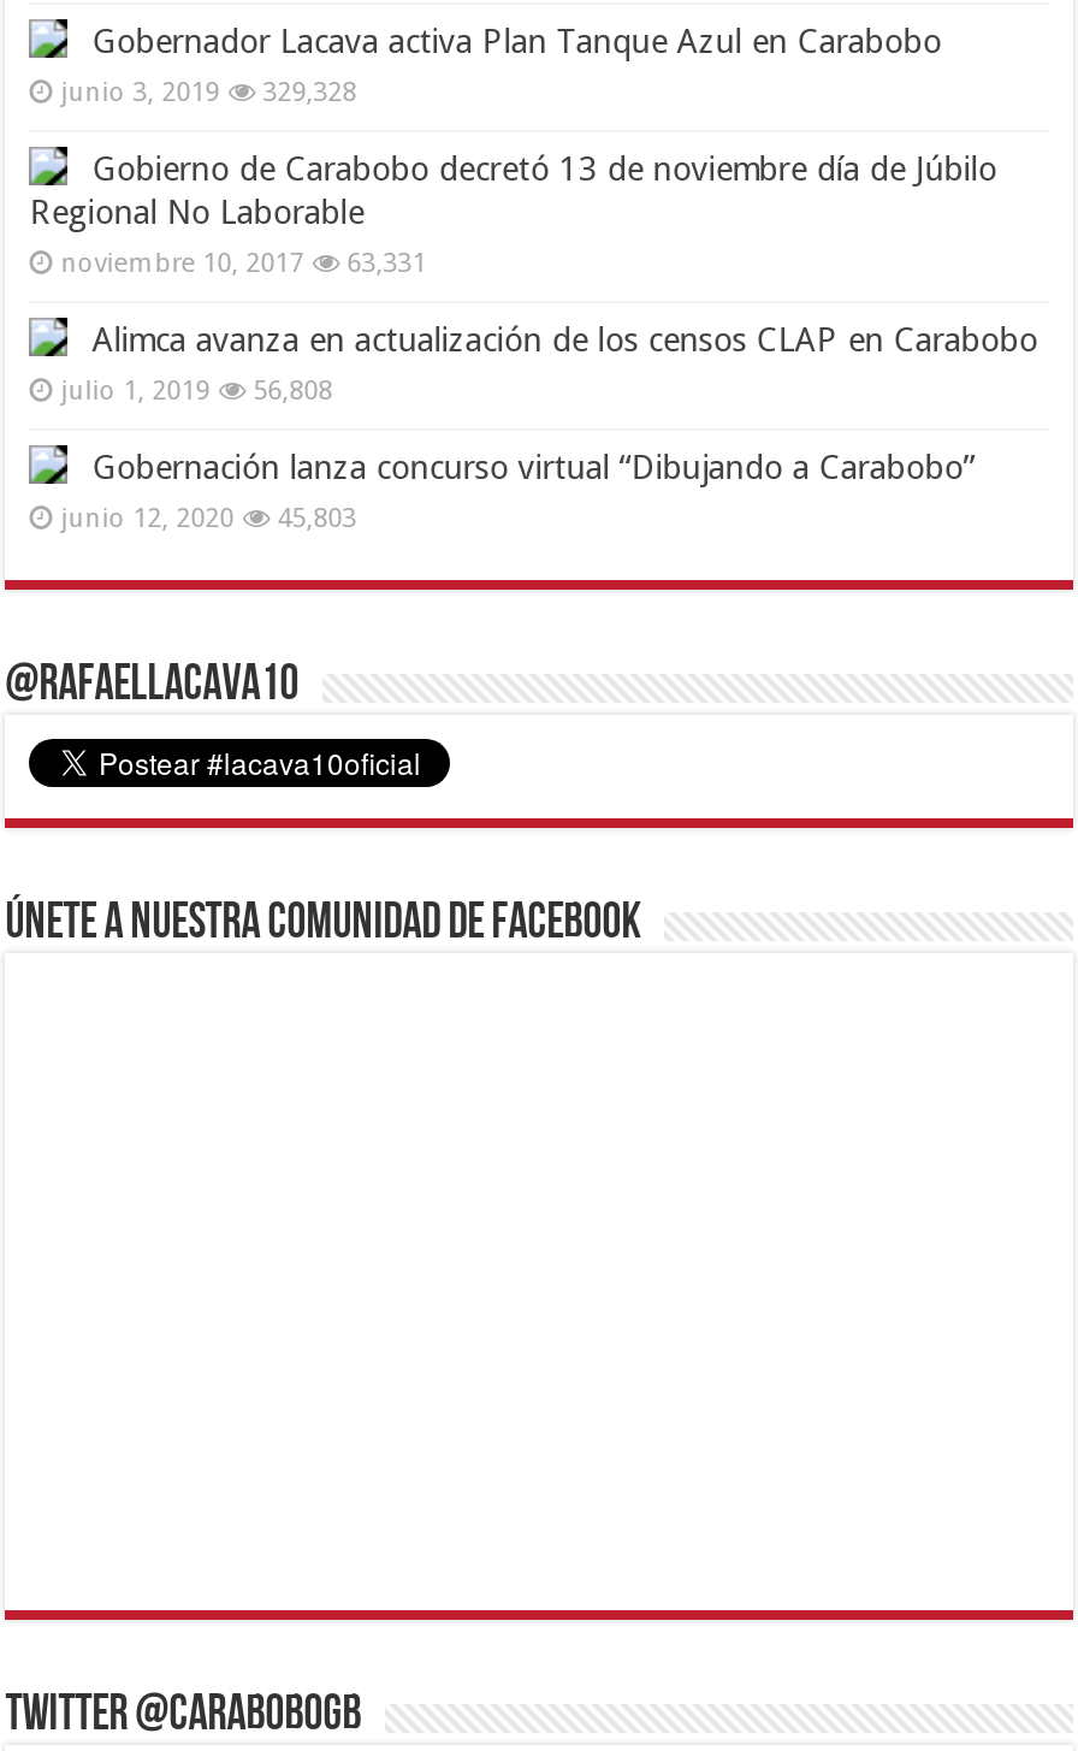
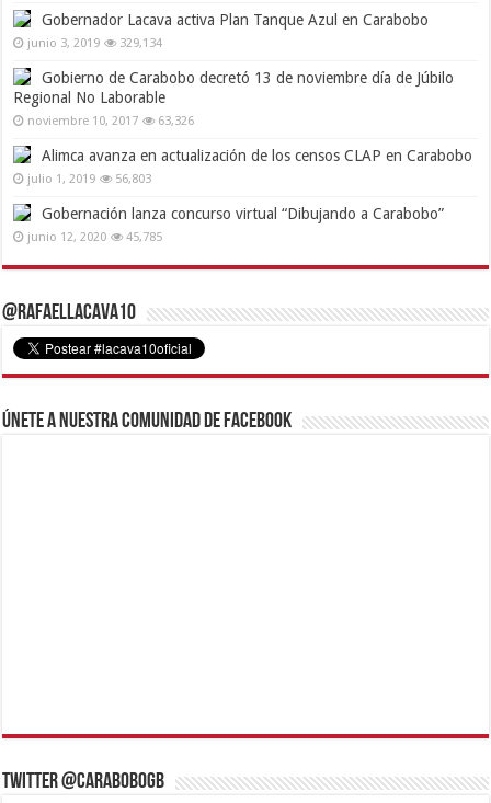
- junio 3, 2019 329,328
+ junio 3, 2019 329,134

- noviembre 10, 2017 63,331
+ noviembre 10, 2017 63,326

- julio 1, 2019 56,808
+ julio 1, 2019 56,803

- junio 12, 2020 45,803
+ junio 12, 2020 45,785
